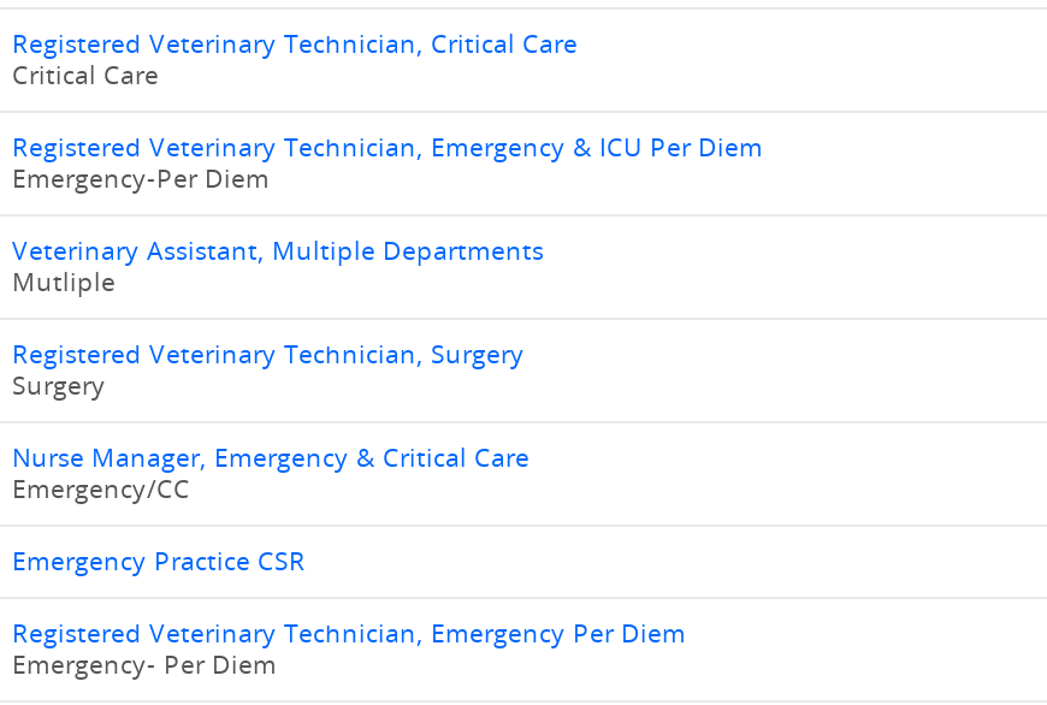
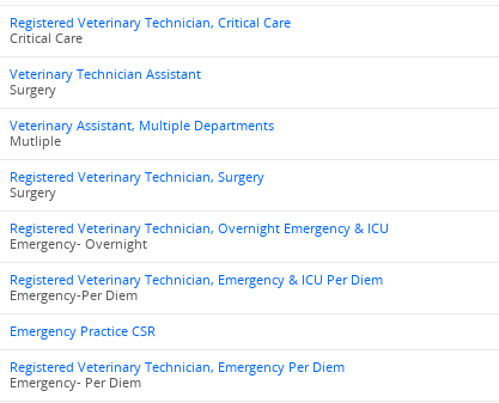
+ Veterinary Technician Assistant
+ Surgery

moved down: Registered Veterinary Technician, Emergency & ICU Per Diem | Emergency-Per Diem

- Nurse Manager, Emergency & Critical Care
- Emergency/CC
+ Registered Veterinary Technician, Overnight Emergency & ICU
+ Emergency- Overnight
